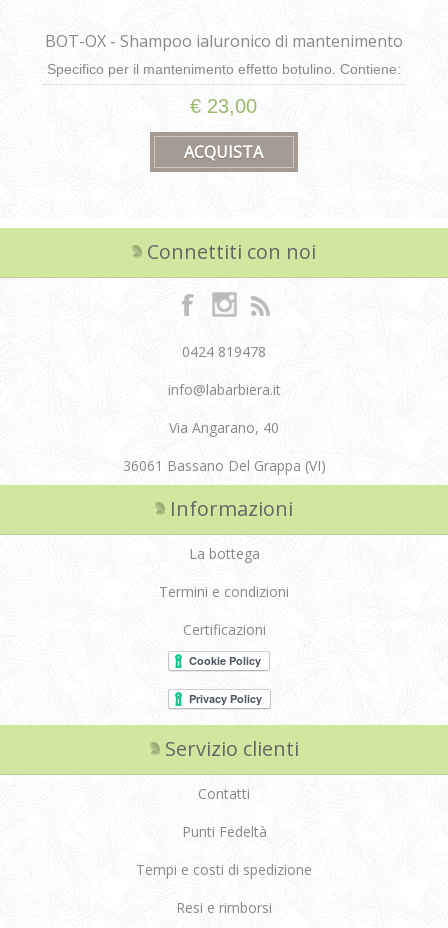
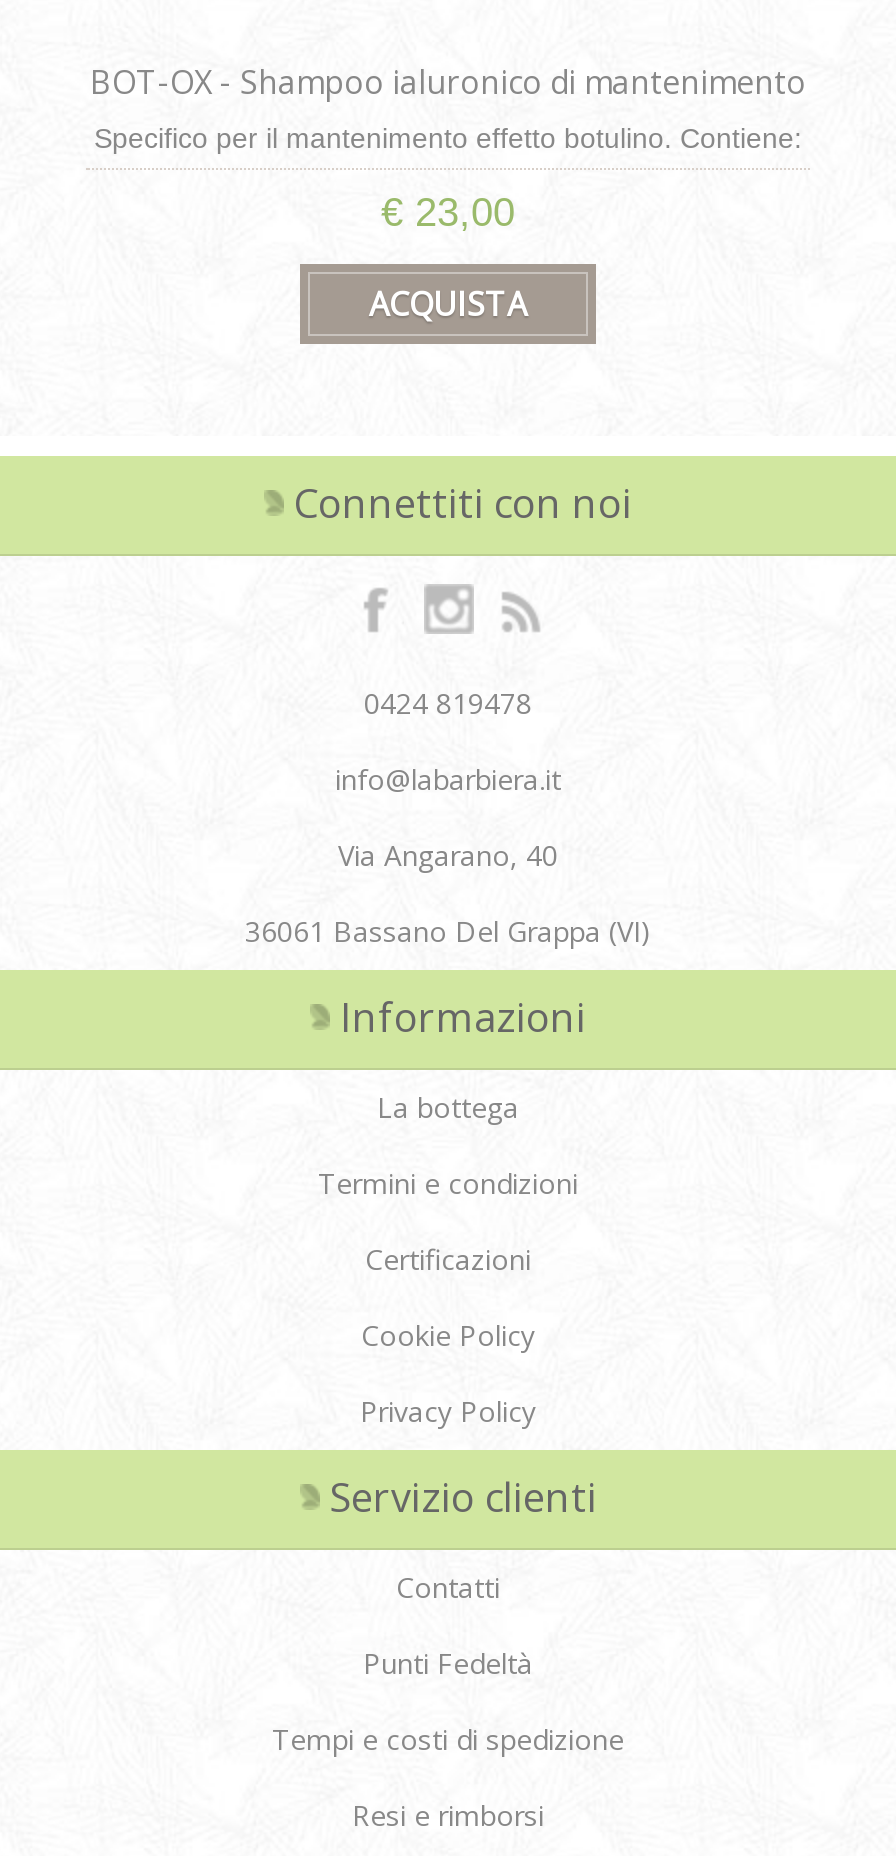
+ Cookie Policy
+ Privacy Policy
